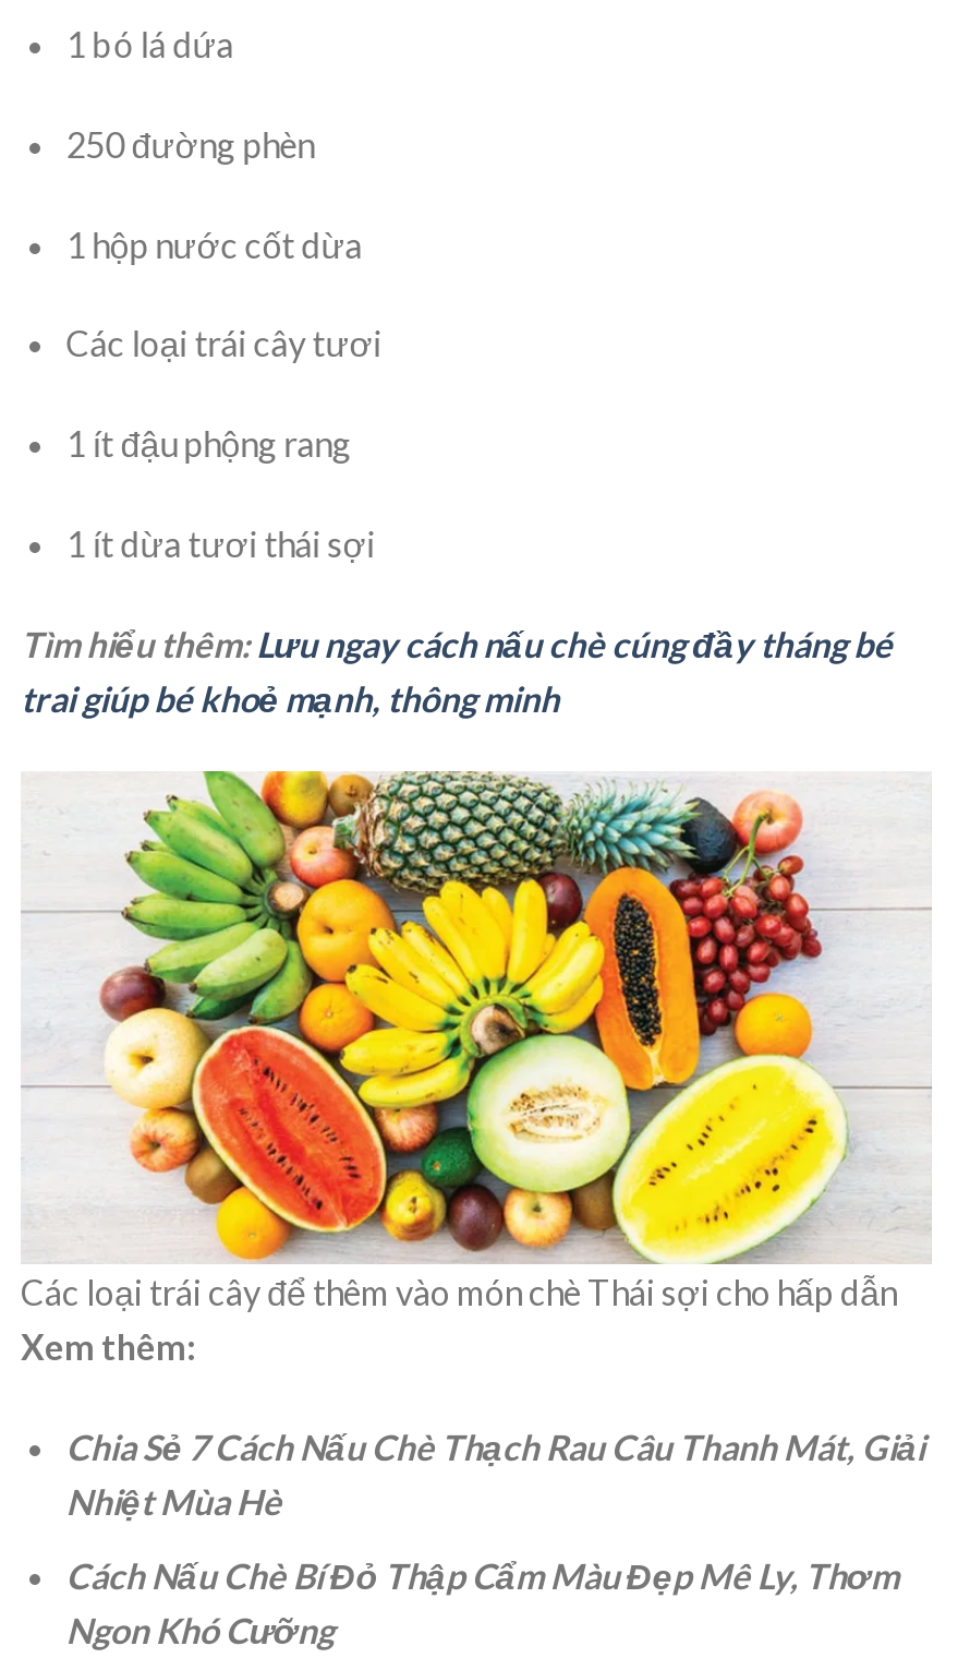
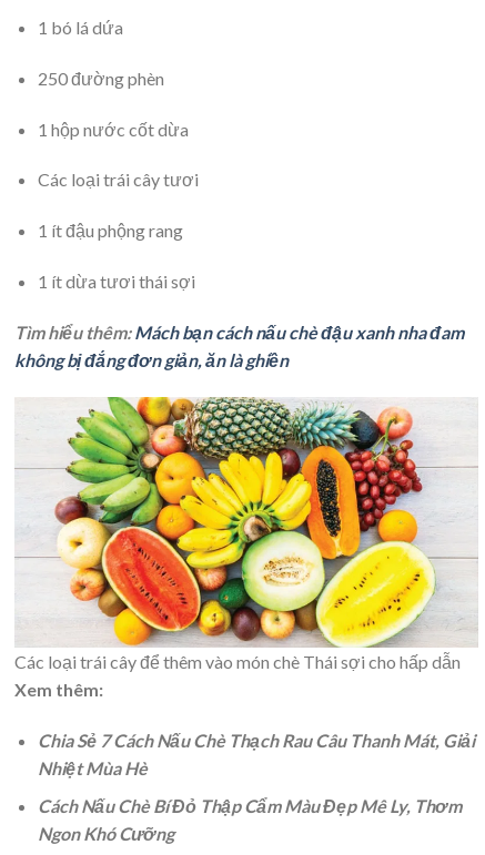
- Tìm hiểu thêm: Lưu ngay cách nấu chè cúng đầy tháng bé
- trai giúp bé khoẻ mạnh, thông minh
+ Tìm hiểu thêm: Mách bạn cách nấu chè đậu xanh nha đam
+ không bị đắng đơn giản, ăn là ghiền
